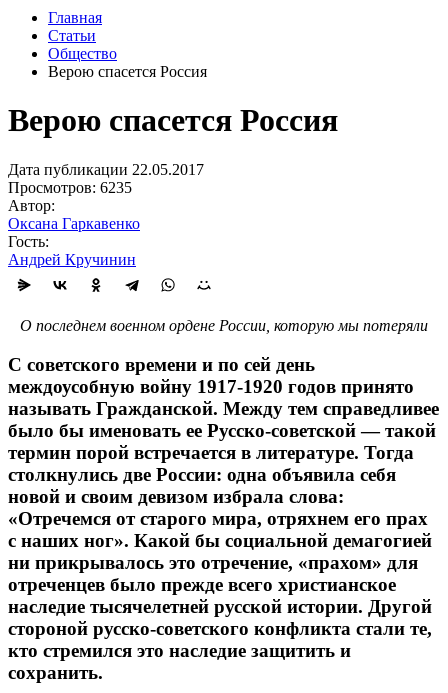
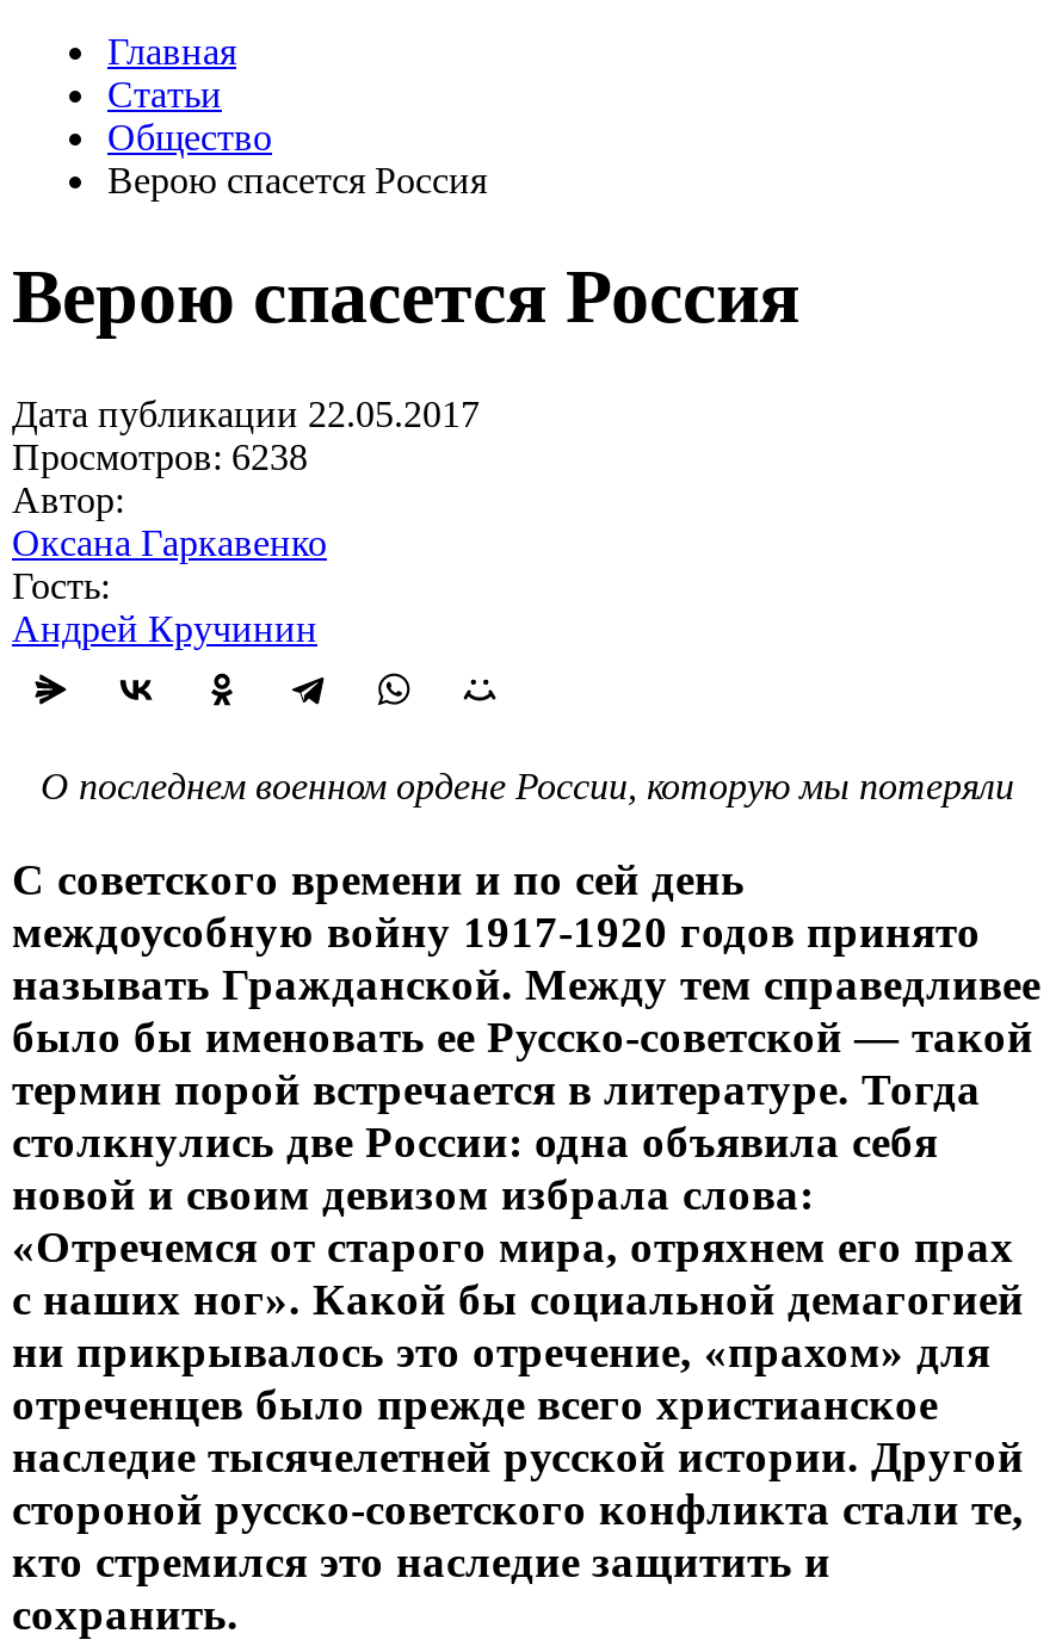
- Просмотров: 6235
+ Просмотров: 6238
